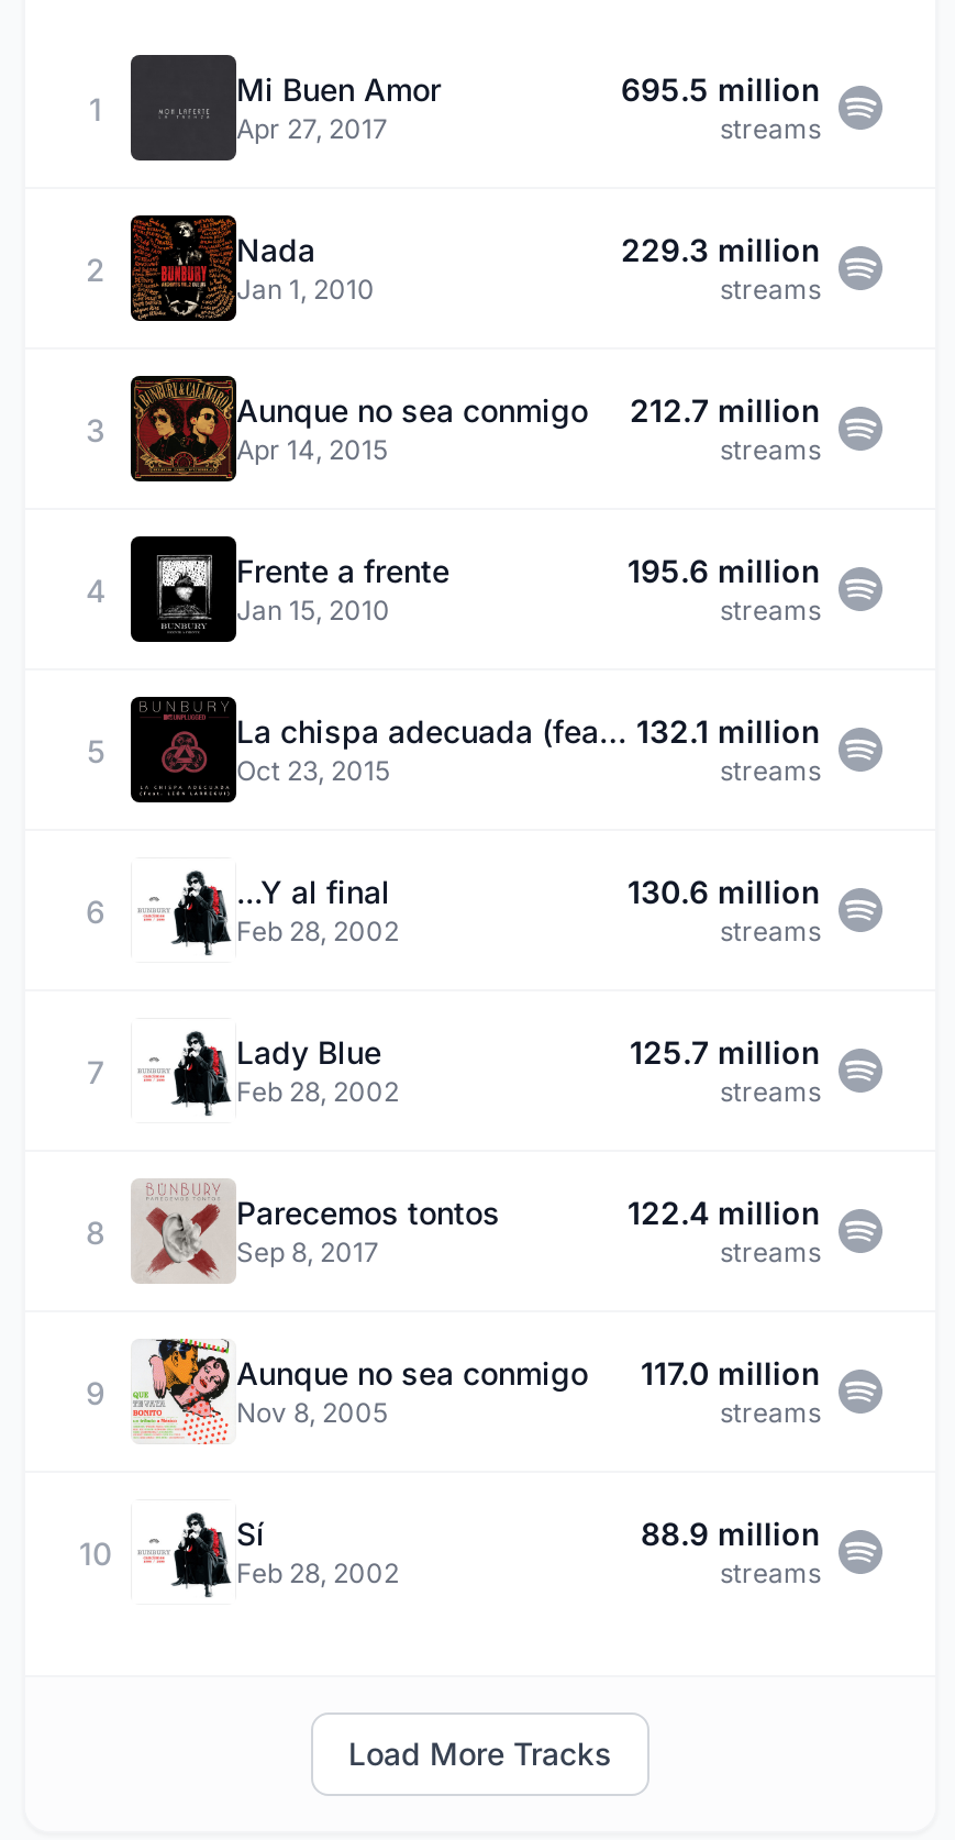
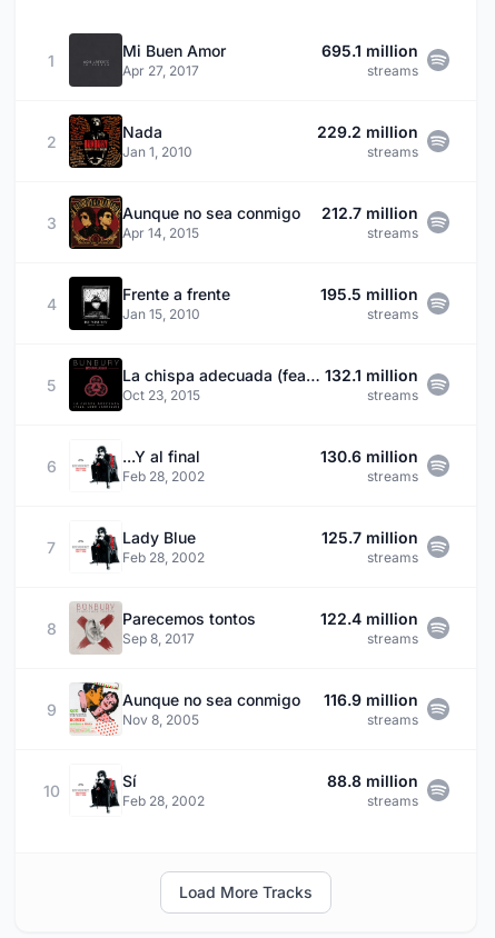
- 695.5 million
+ 695.1 million

- 229.3 million
+ 229.2 million

- 195.6 million
+ 195.5 million

- Aunque no sea conmigo 117.0 million
+ Aunque no sea conmigo 116.9 million

- 88.9 million
+ 88.8 million
